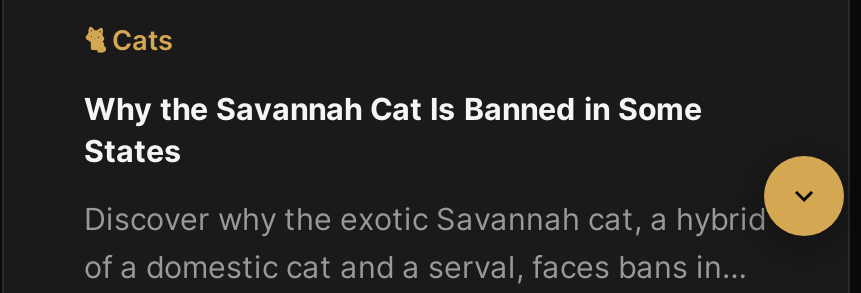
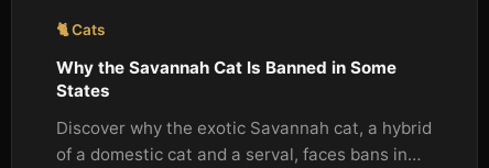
- [image]
